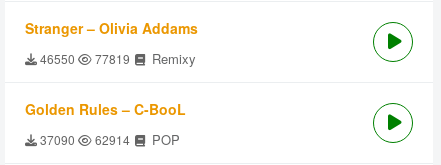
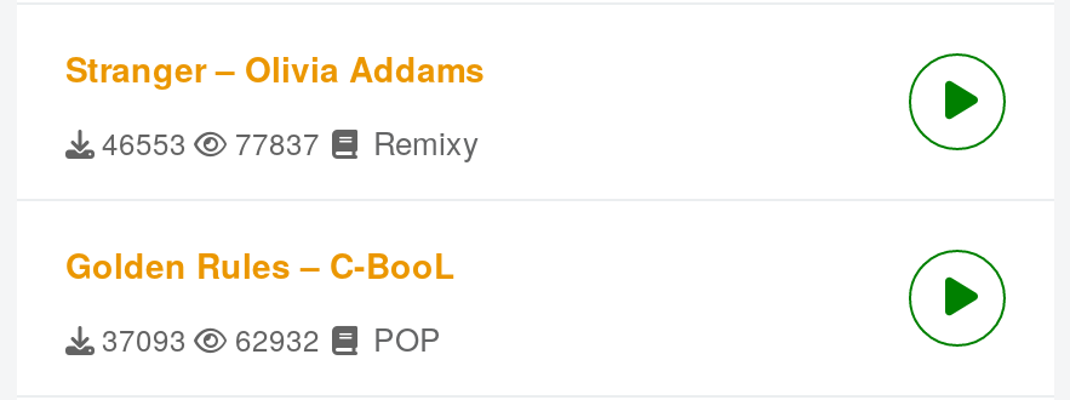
- 46550
+ 46553

- 77819
+ 77837

- 37090
+ 37093

- 62914
+ 62932
